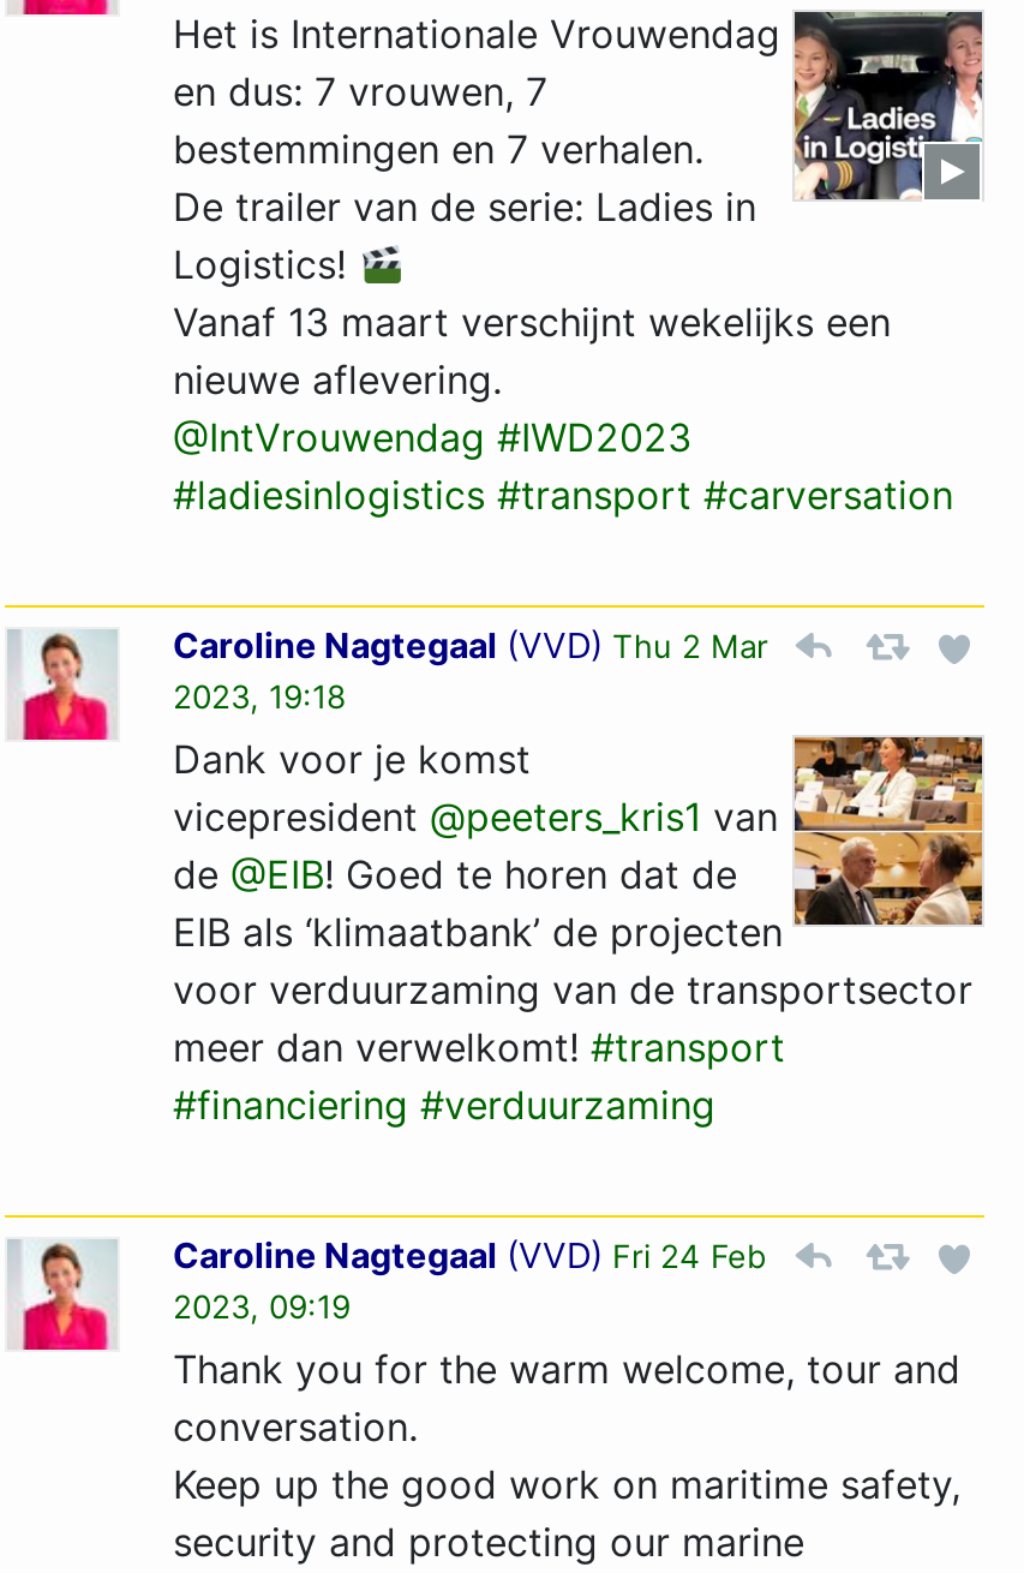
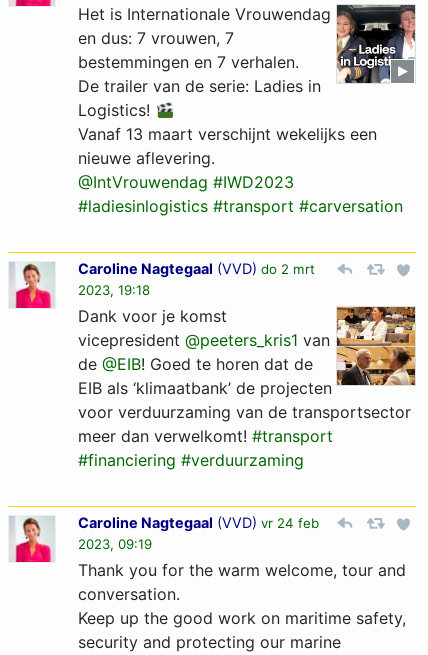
- Caroline Nagtegaal (VVD) Thu 2 Mar
+ Caroline Nagtegaal (VVD) do 2 mrt

- Caroline Nagtegaal (VVD) Fri 24 Feb
+ Caroline Nagtegaal (VVD) vr 24 feb
